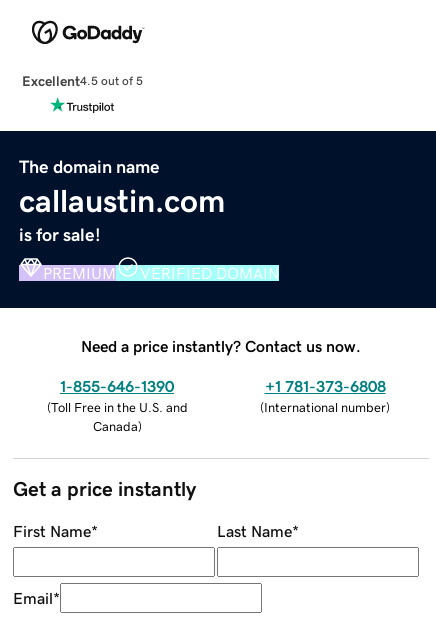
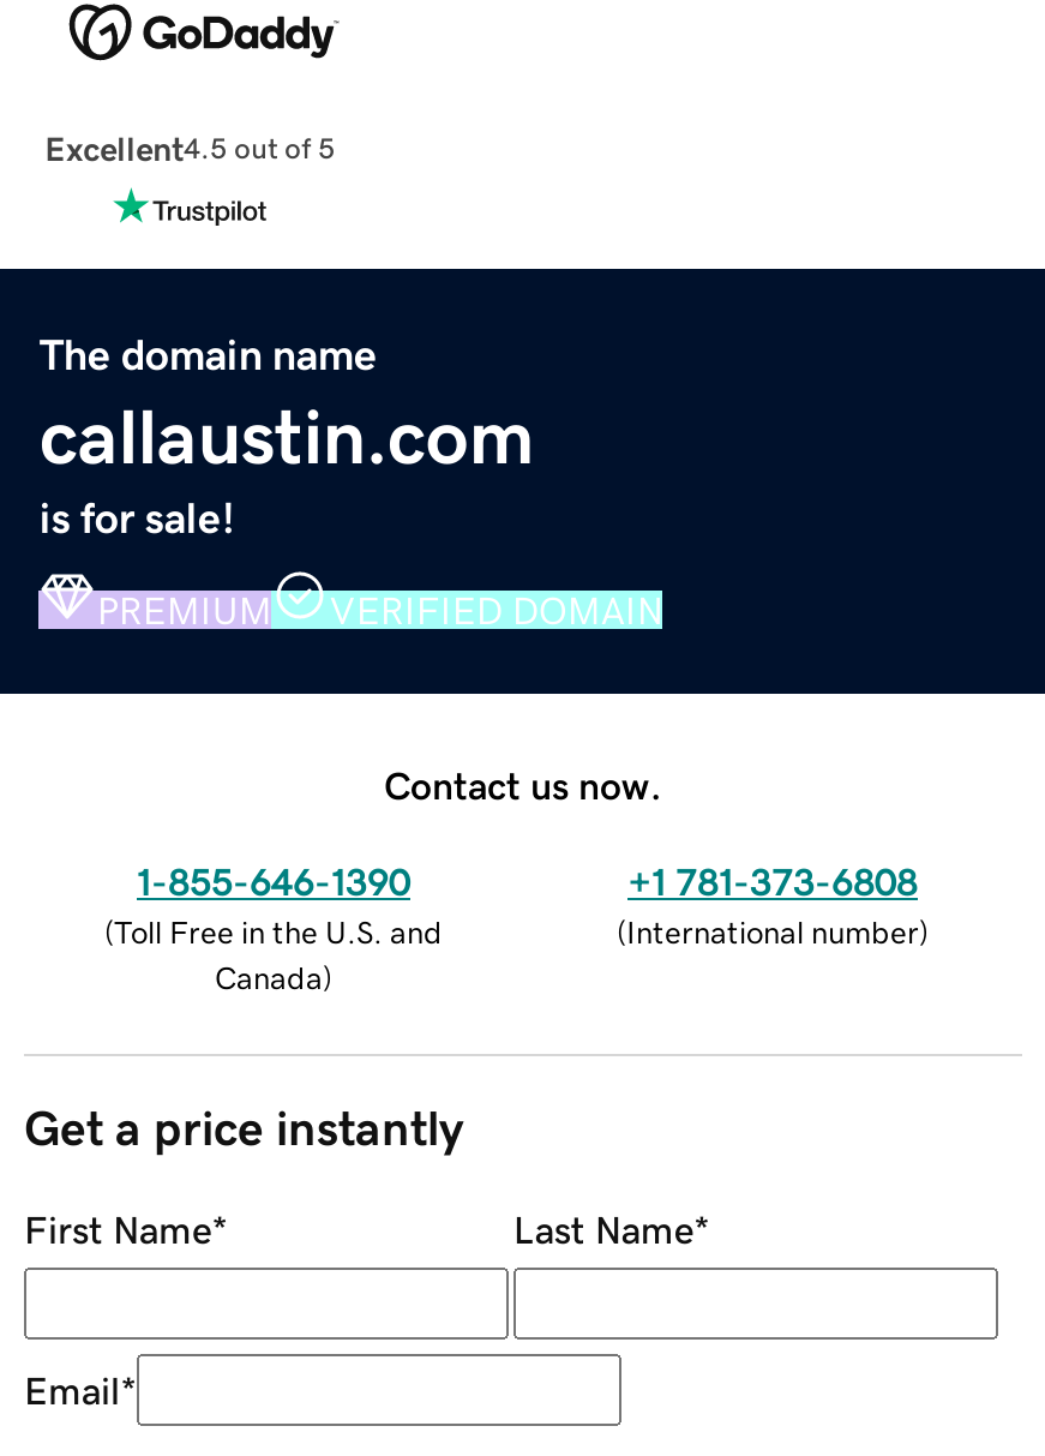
- Need a price instantly? Contact us now.
+ Contact us now.
